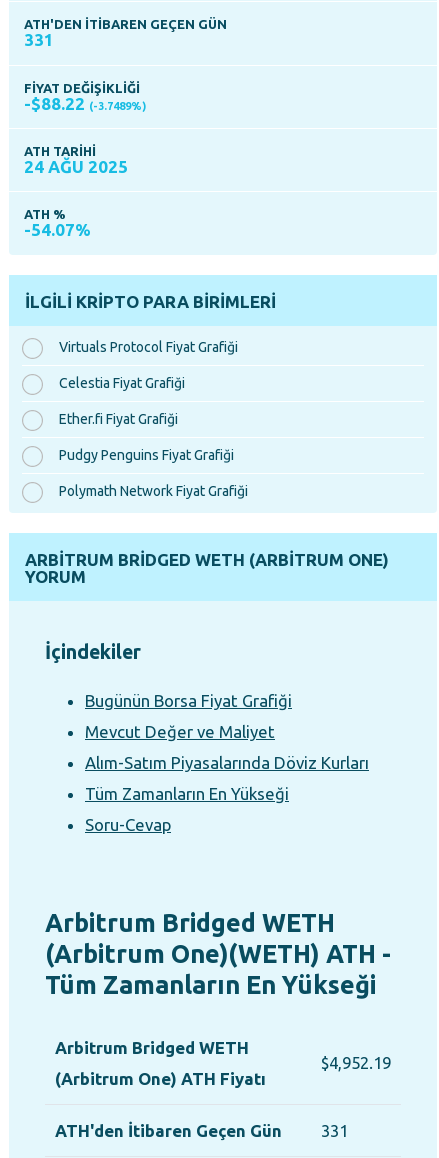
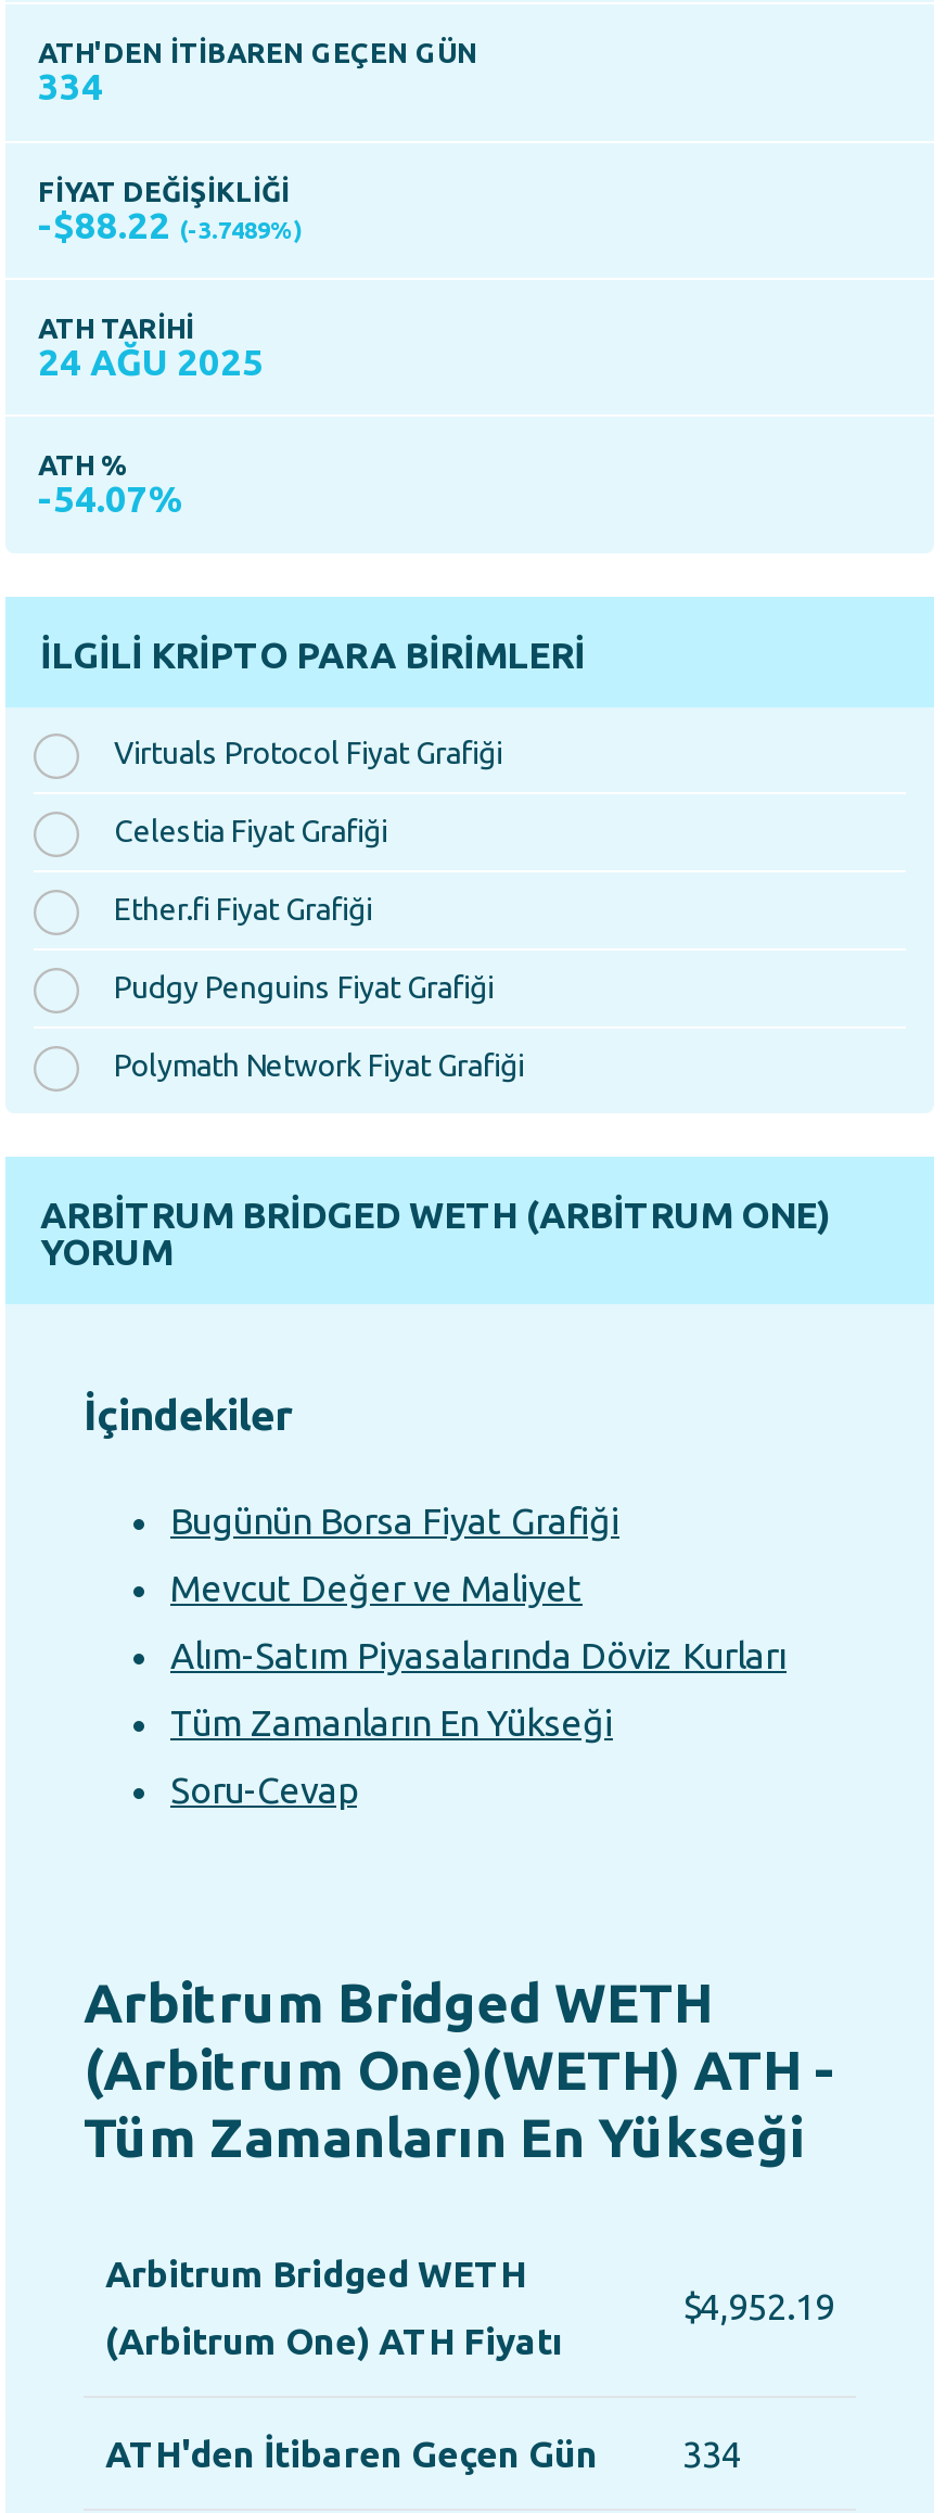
- 331
+ 334

- 331
+ 334
